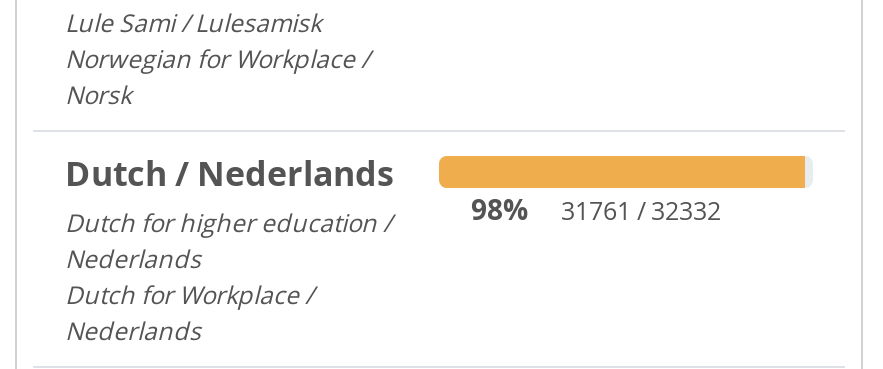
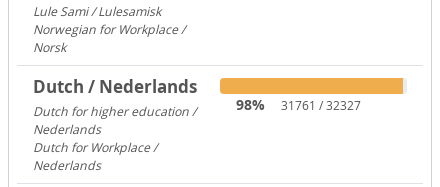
- 98% 31761 / 32332
+ 98% 31761 / 32327
